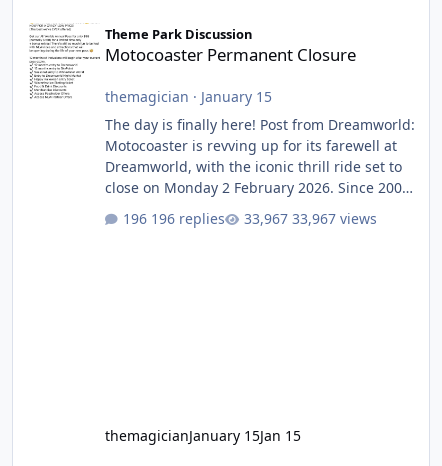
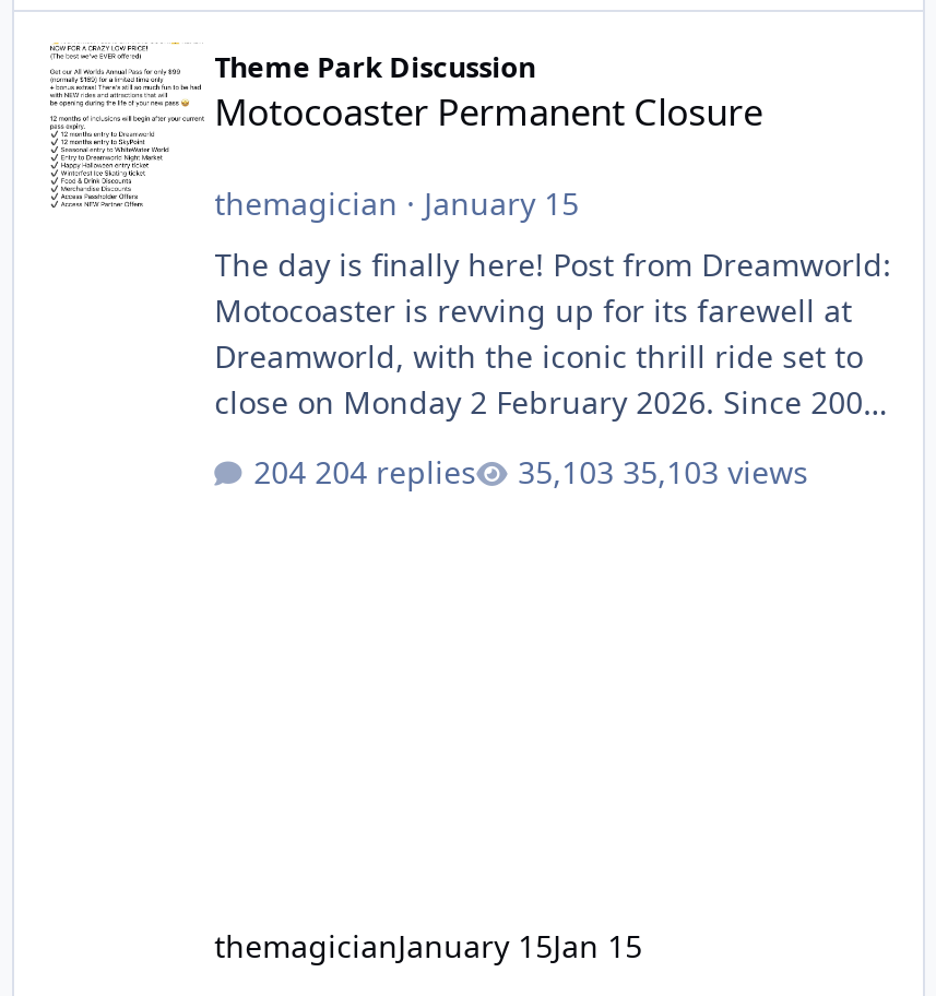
- 196 replies
+ 204 replies

- 33,967 views
+ 35,103 views
